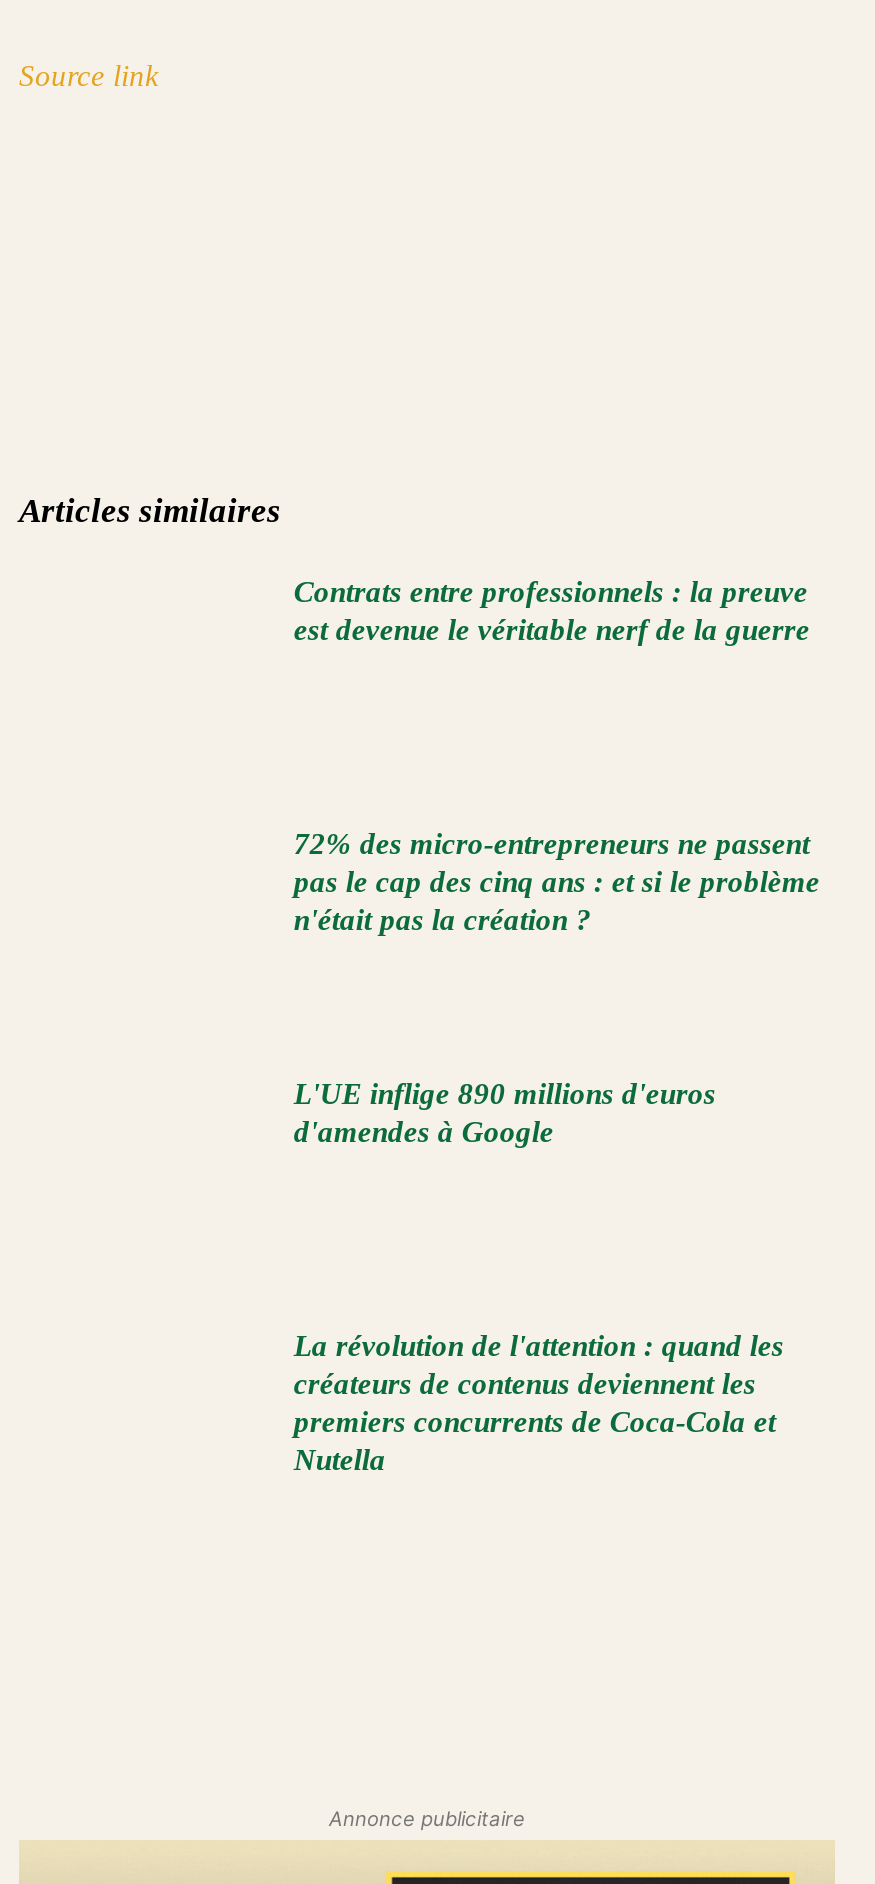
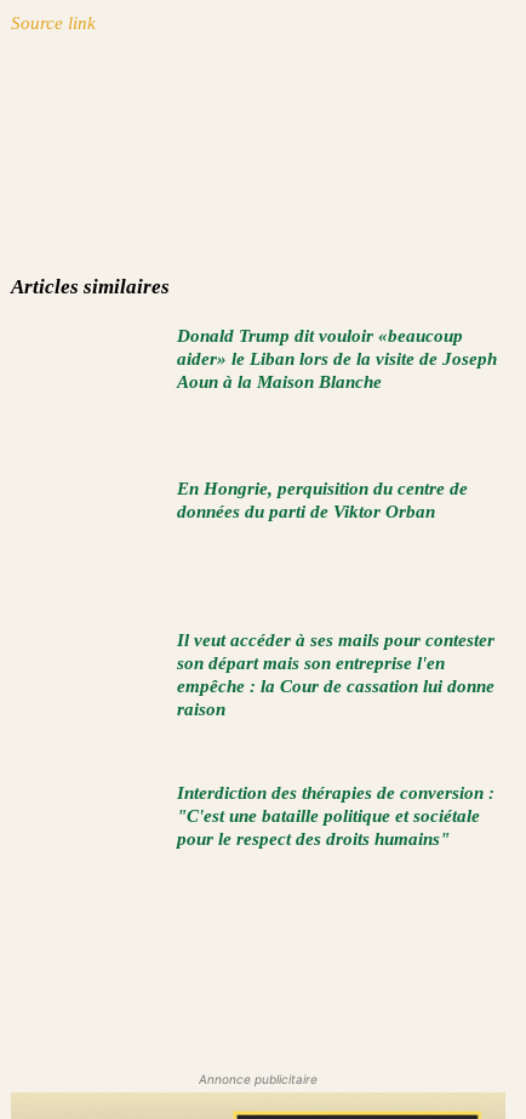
- Contrats entre professionnels : la preuve
- est devenue le véritable nerf de la guerre
+ Donald Trump dit vouloir «beaucoup
+ aider» le Liban lors de la visite de Joseph
+ Aoun à la Maison Blanche

- 72% des micro-entrepreneurs ne passent
- pas le cap des cinq ans : et si le problème
- n'était pas la création ?
+ En Hongrie, perquisition du centre de
+ données du parti de Viktor Orban

- L'UE inflige 890 millions d'euros
- d'amendes à Google
+ Il veut accéder à ses mails pour contester
+ son départ mais son entreprise l'en
+ empêche : la Cour de cassation lui donne
+ raison

- La révolution de l'attention : quand les
- créateurs de contenus deviennent les
- premiers concurrents de Coca-Cola et
- Nutella
+ Interdiction des thérapies de conversion :
+ "C'est une bataille politique et sociétale
+ pour le respect des droits humains"
